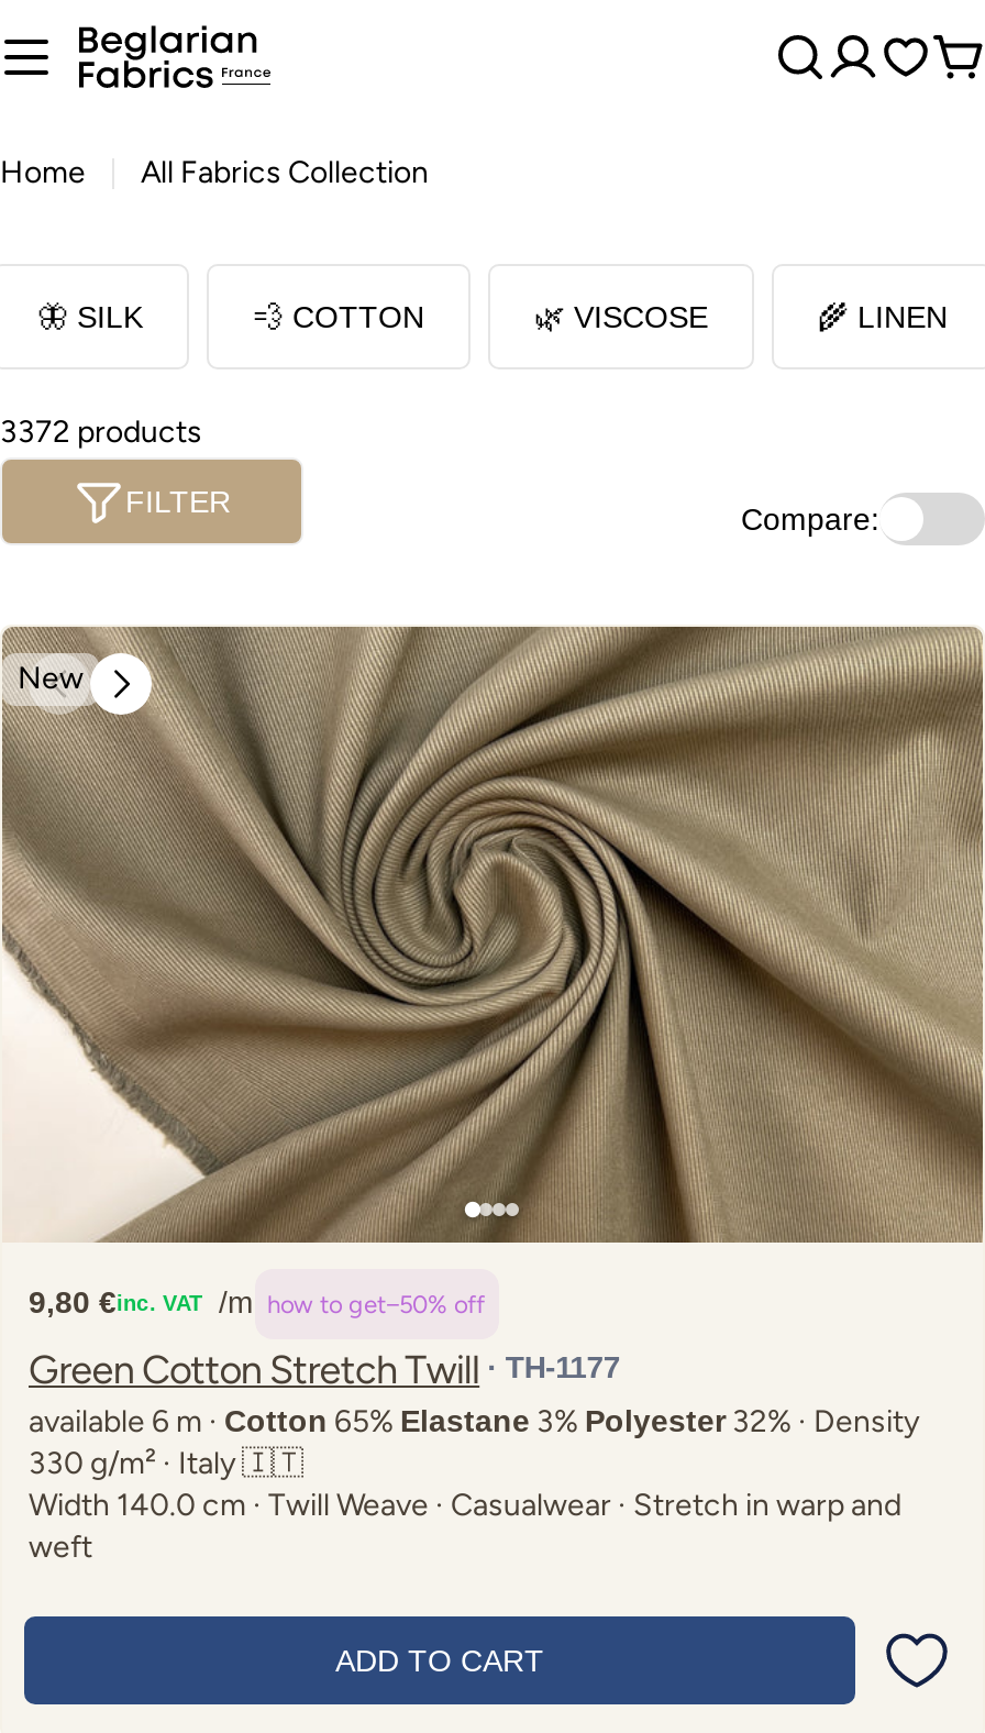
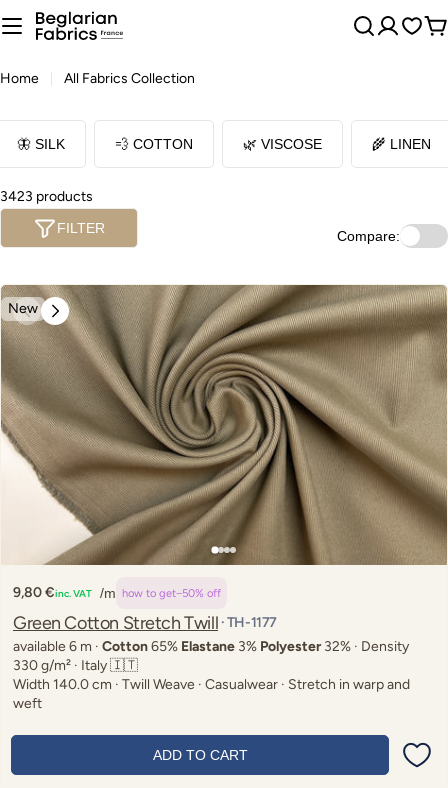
- 3372 products
+ 3423 products
